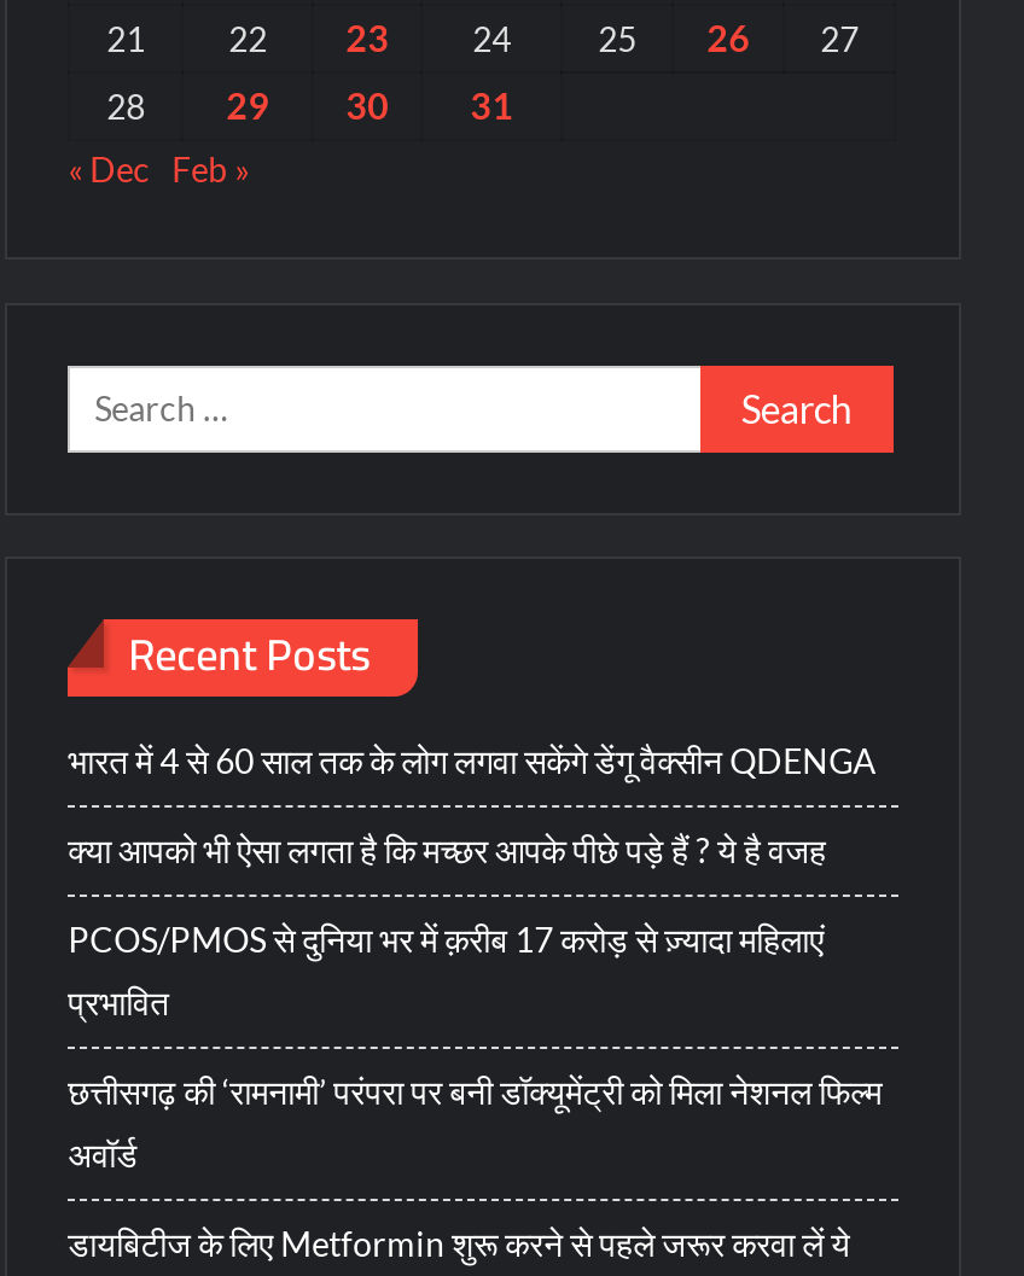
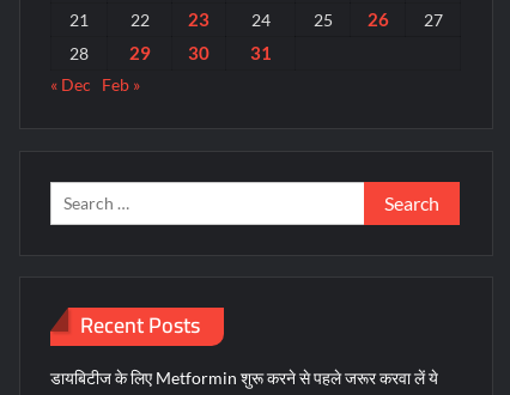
- भारत में 4 से 60 साल तक के लोग लगवा सकेंगे डेंगू वैक्सीन QDENGA
- क्या आपको भी ऐसा लगता है कि मच्छर आपके पीछे पड़े हैं ? ये है वजह
- PCOS/PMOS से दुनिया भर में क़रीब 17 करोड़ से ज़्यादा महिलाएं
- प्रभावित
- छत्तीसगढ़ की ‘रामनामी’ परंपरा पर बनी डॉक्यूमेंट्री को मिला नेशनल फिल्म
- अवॉर्ड
